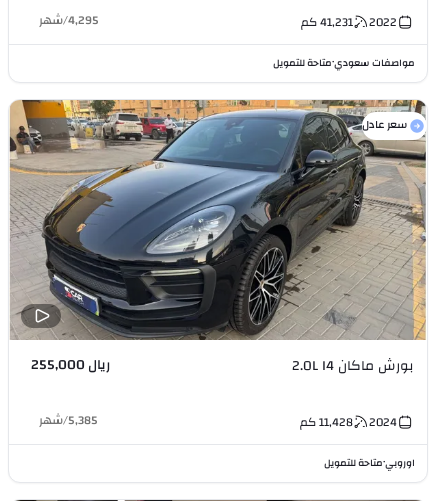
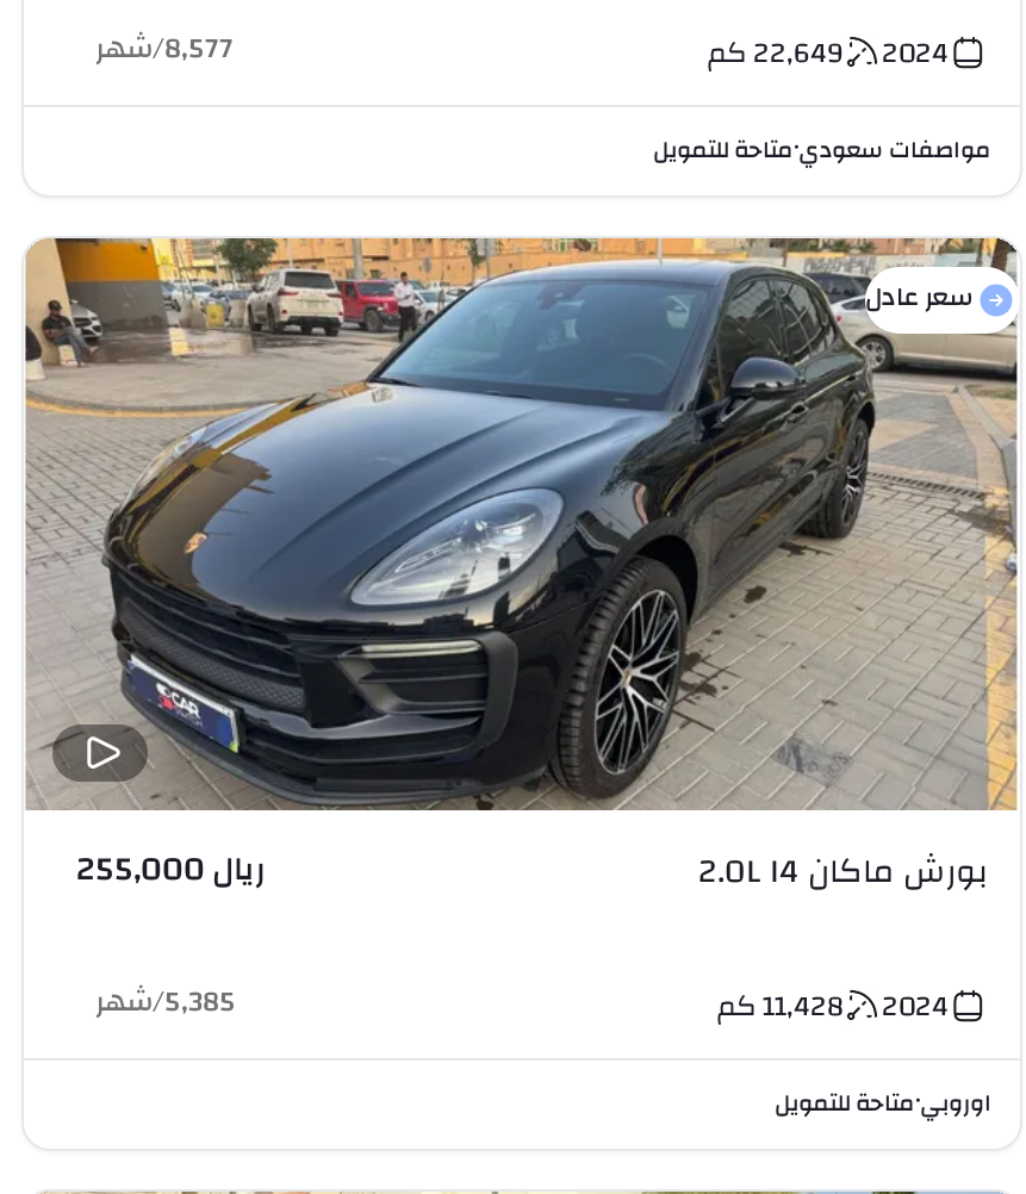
- 2022
- 41,231 كم
- 4,295
+ 2024
+ 22,649 كم
+ 8,577
